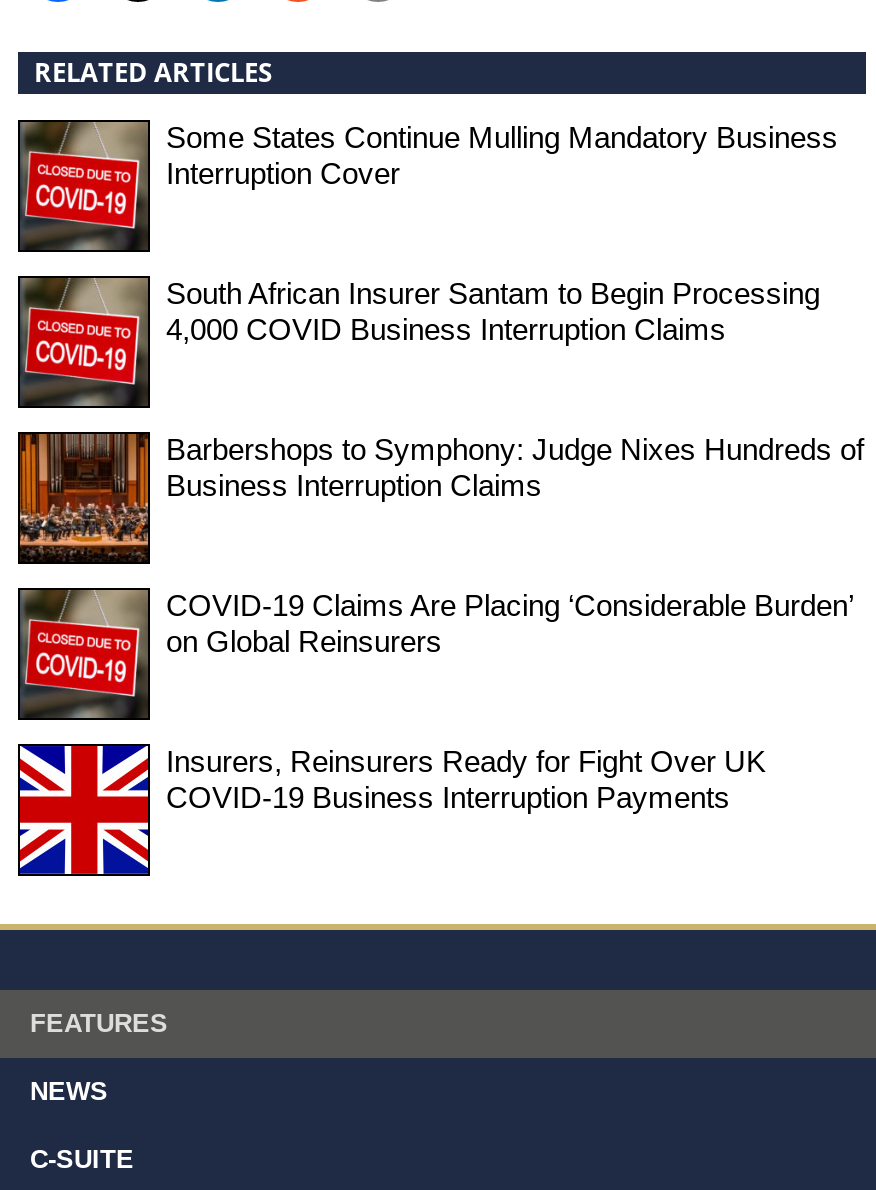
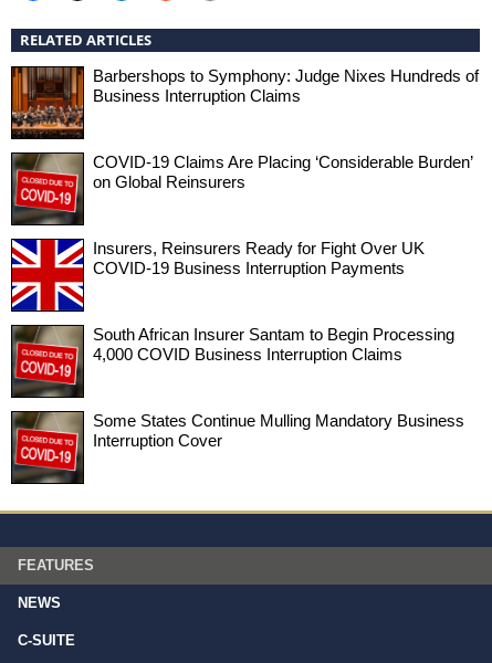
moved down: [image] | Some States Continue Mulling Mandatory Business | Interruption Cover

moved down: South African Insurer Santam to Begin Processing | 4,000 COVID Business Interruption Claims

moved up: [image] | Barbershops to Symphony: Judge Nixes Hundreds of | Business Interruption Claims | COVID-19 Claims Are Placing ‘Considerable Burden’ | on Global Reinsurers | Insurers, Reinsurers Ready for Fight Over UK | COVID-19 Business Interruption Payments
